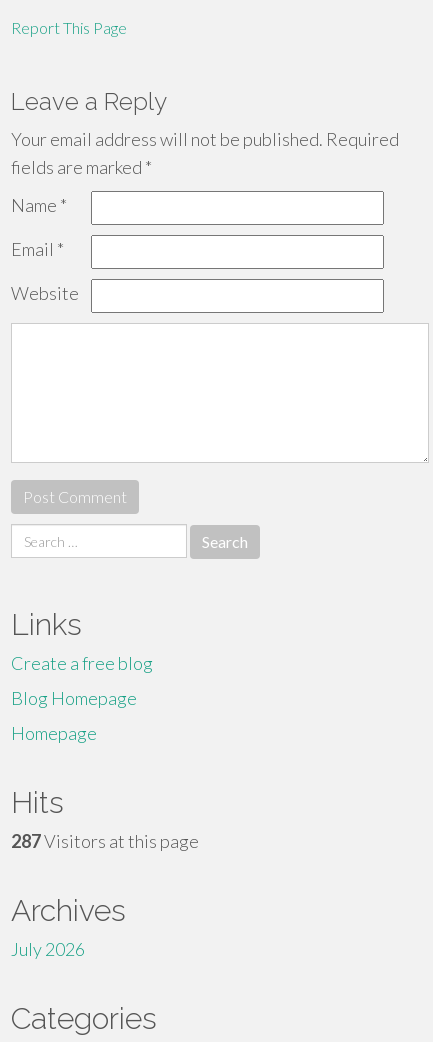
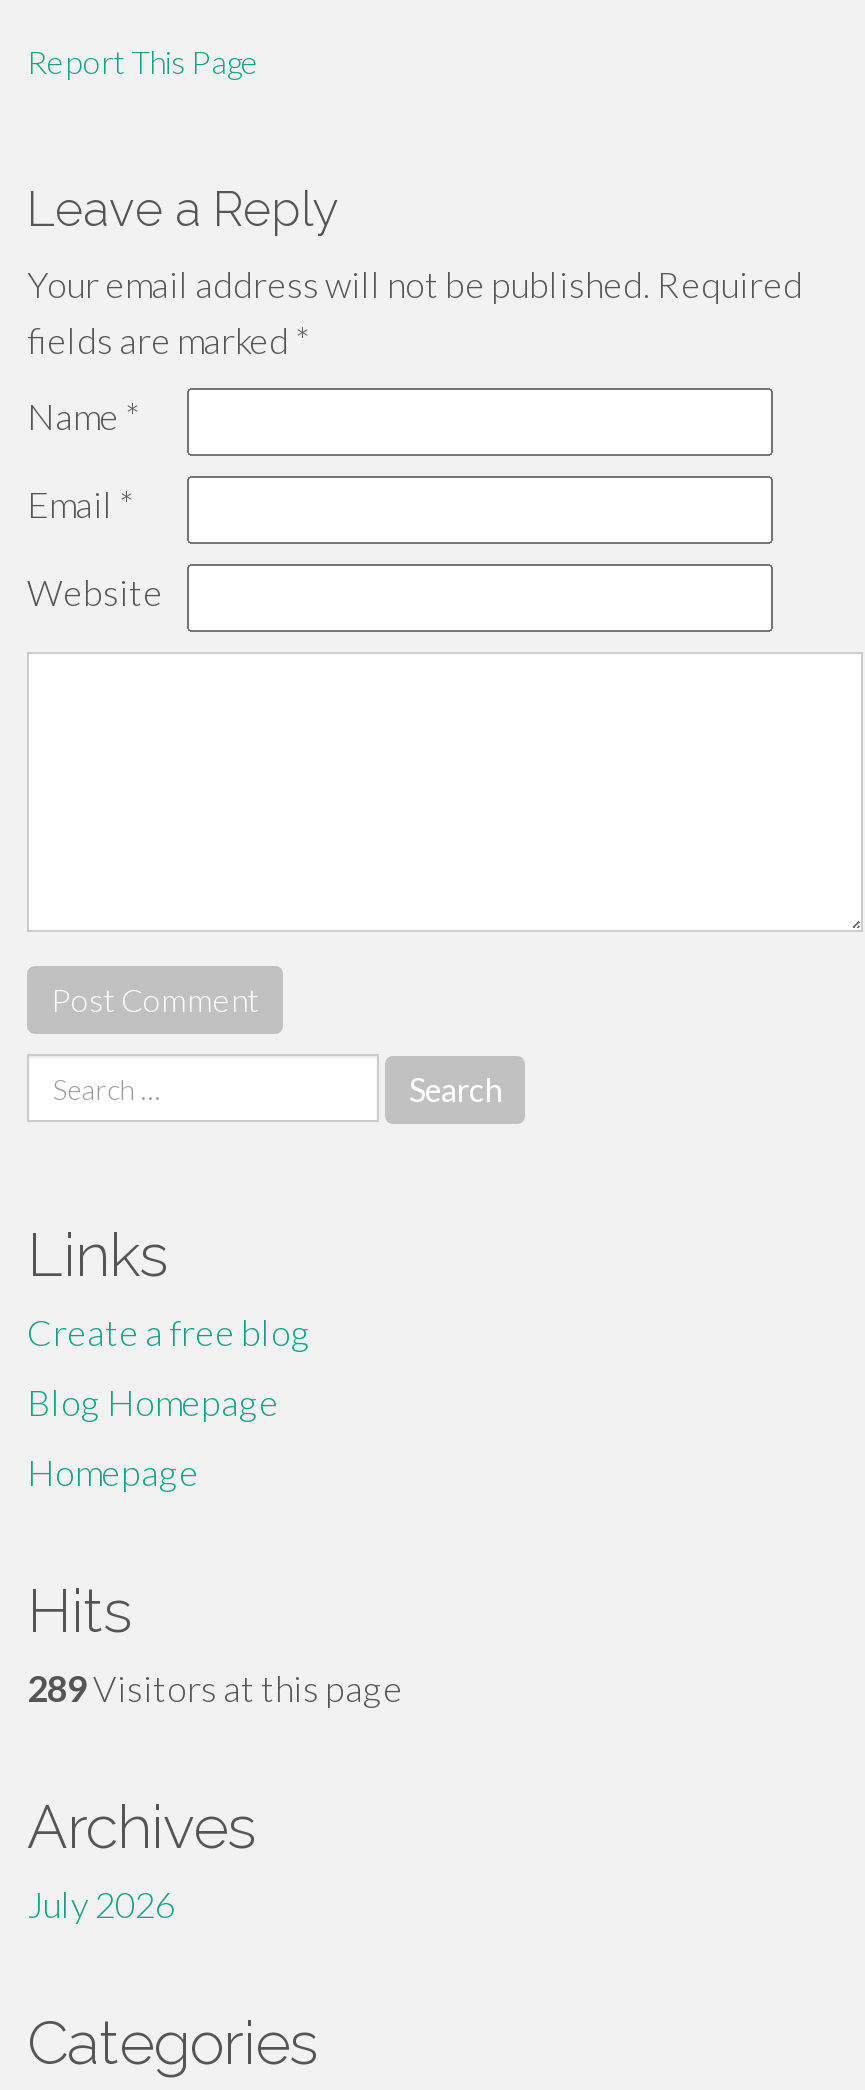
- 287Visitors at this page
+ 289Visitors at this page
